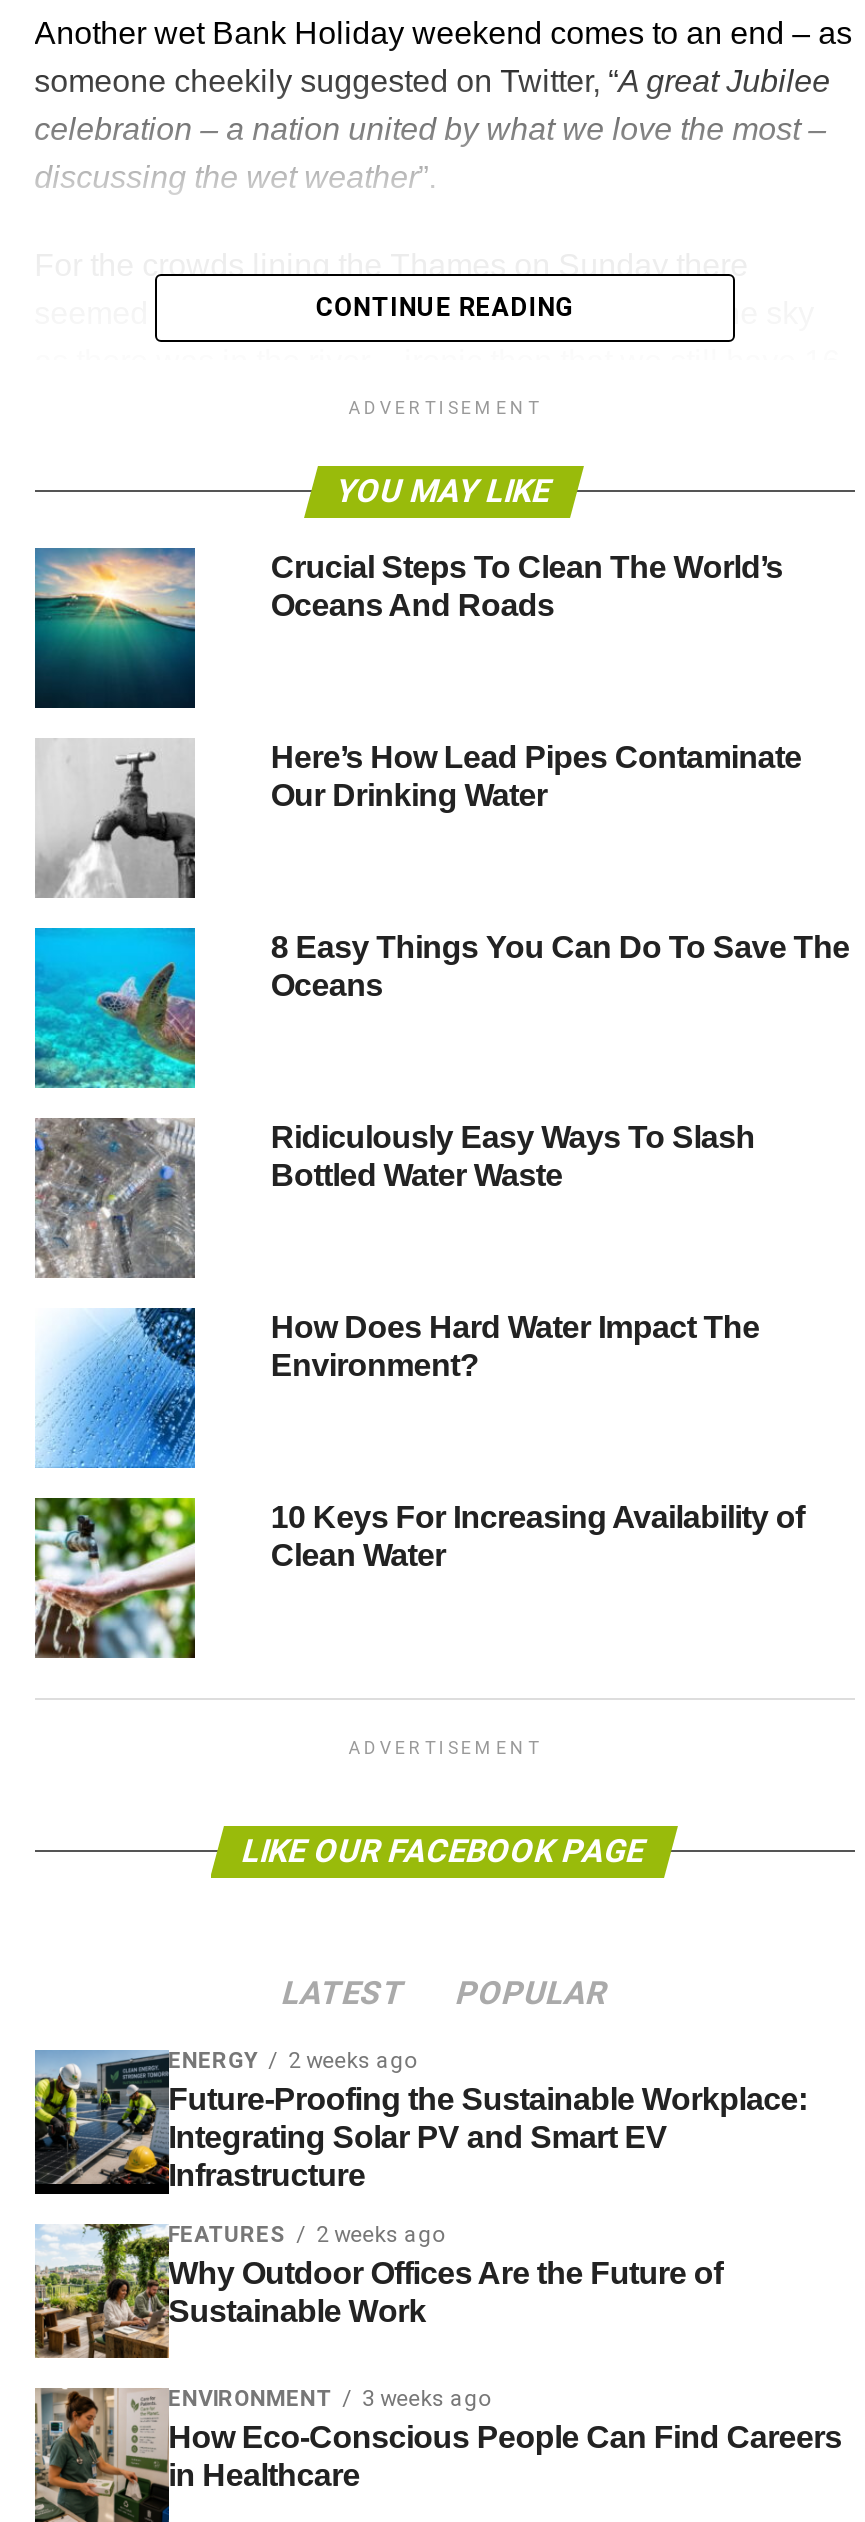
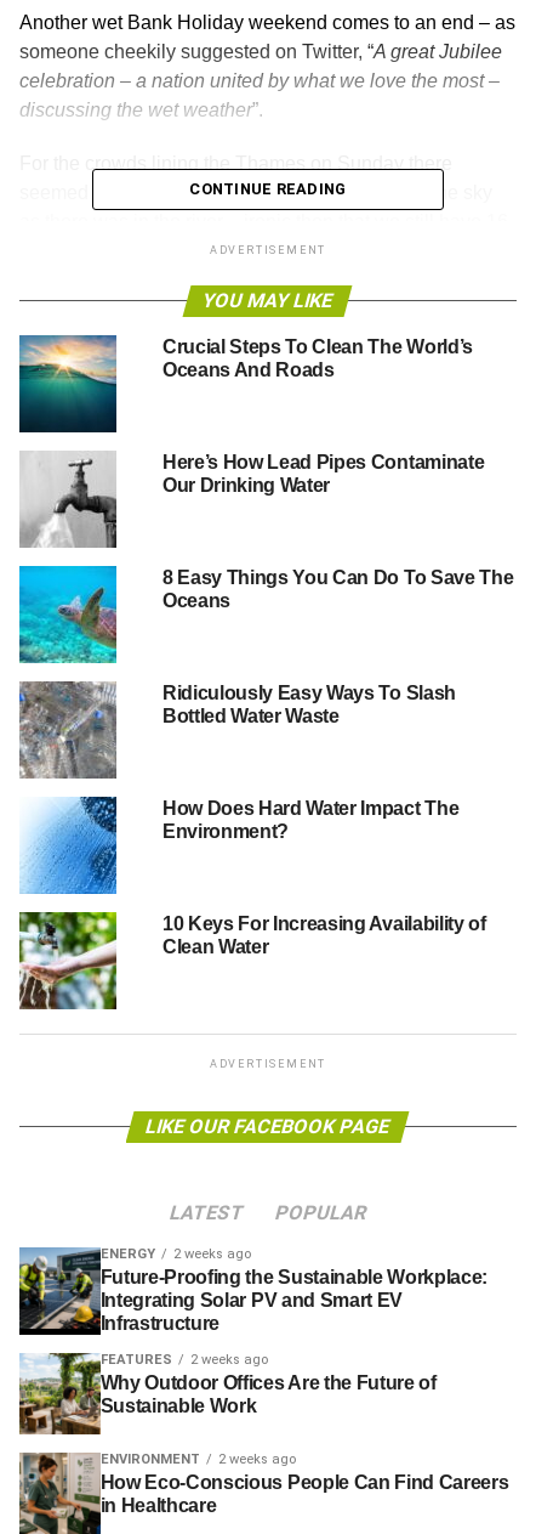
- ENVIRONMENT 3 weeks ago
+ ENVIRONMENT 2 weeks ago
